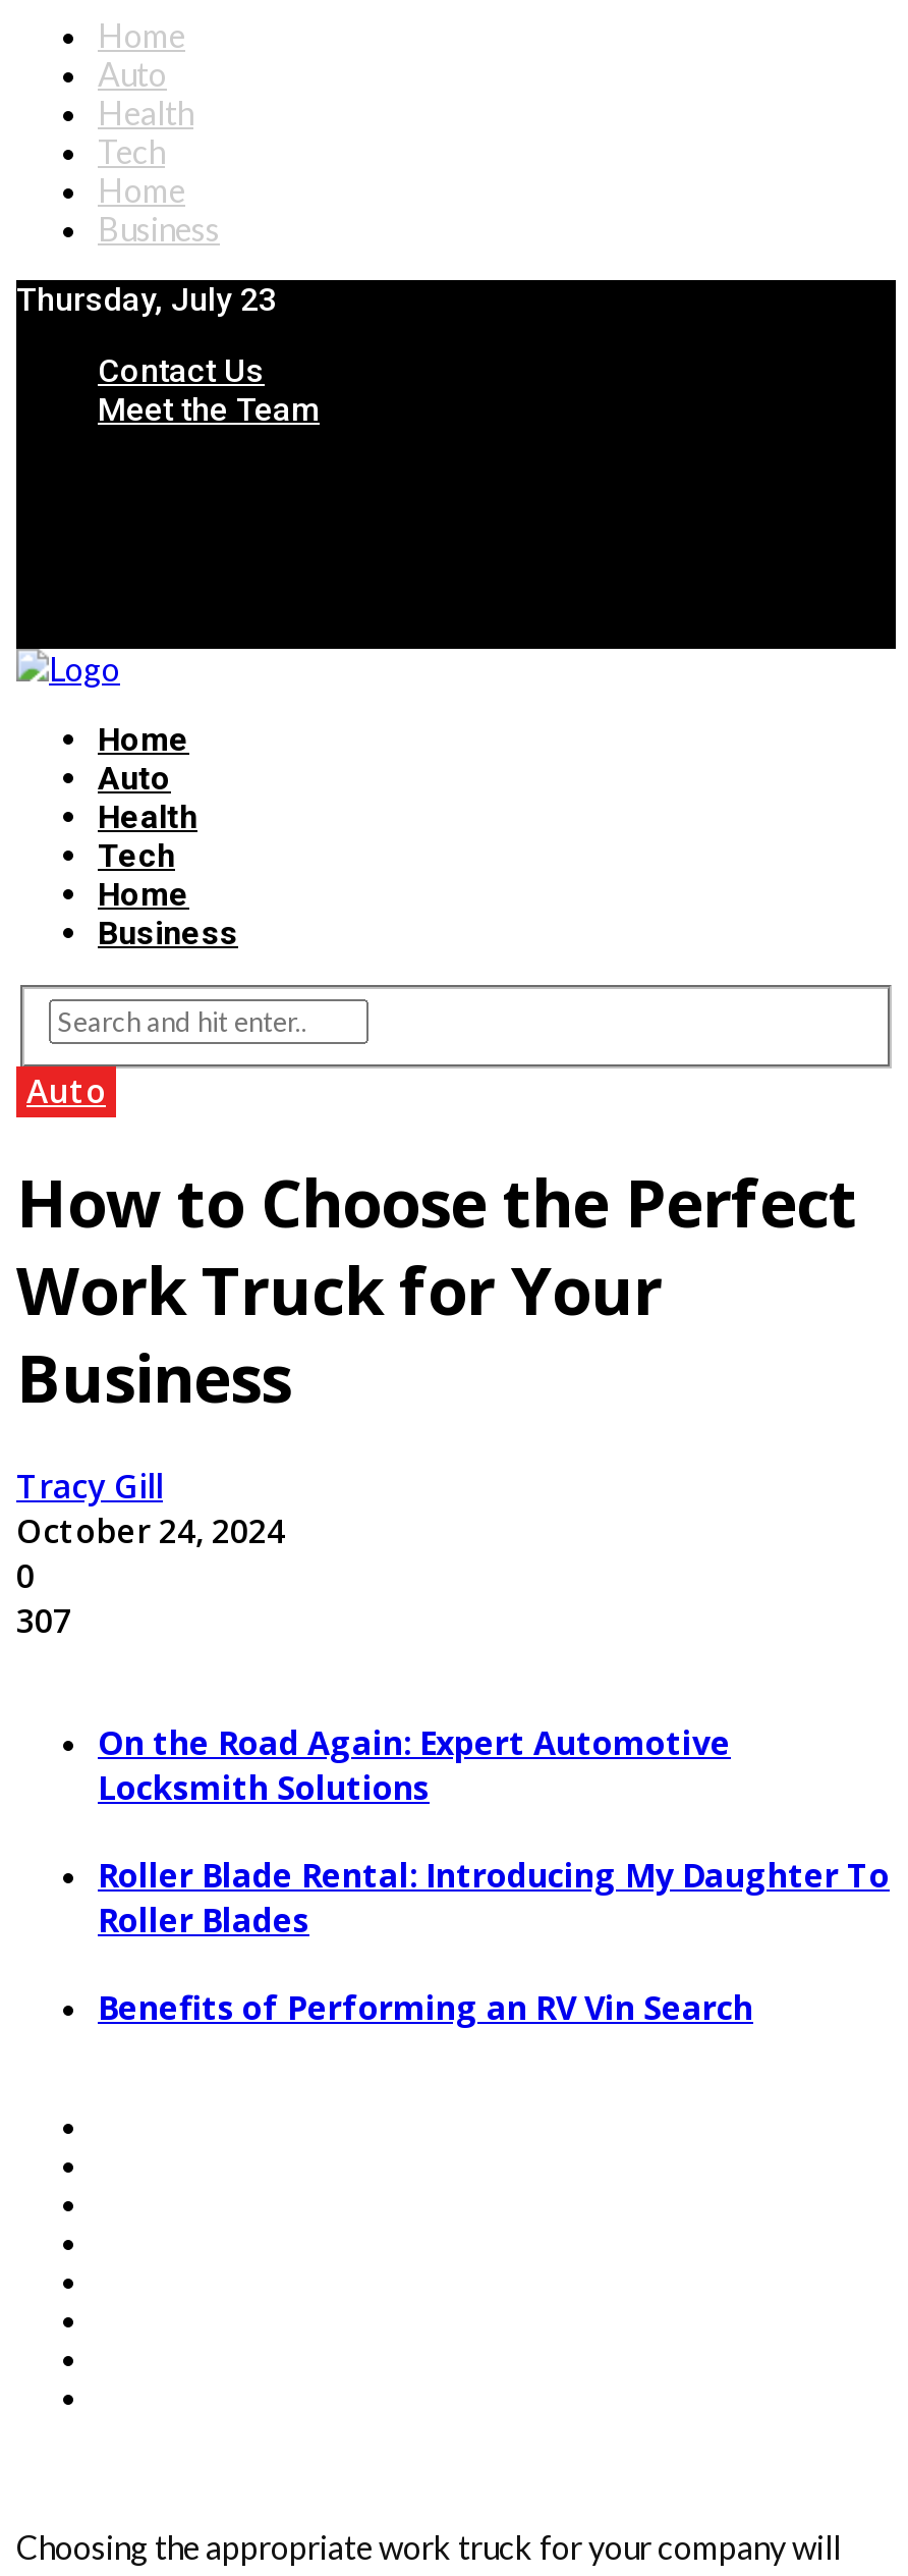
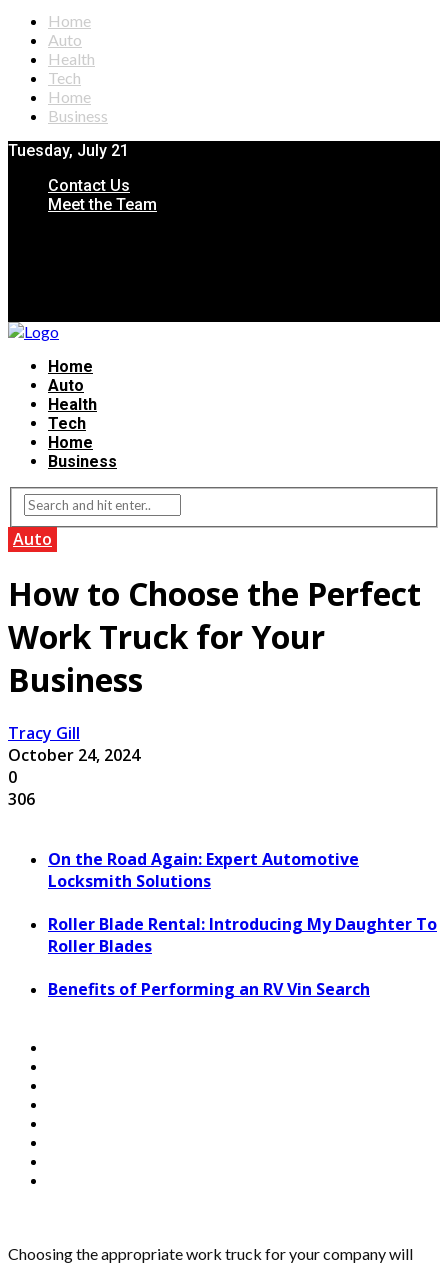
- Thursday, July 23
+ Tuesday, July 21

- 307
+ 306
